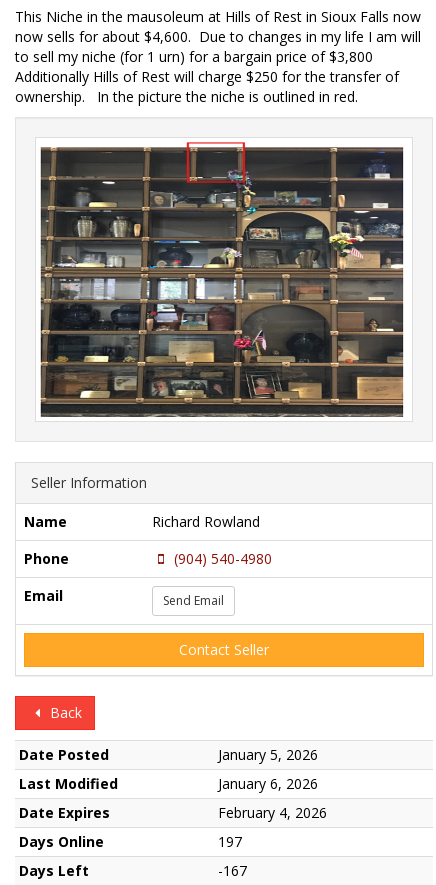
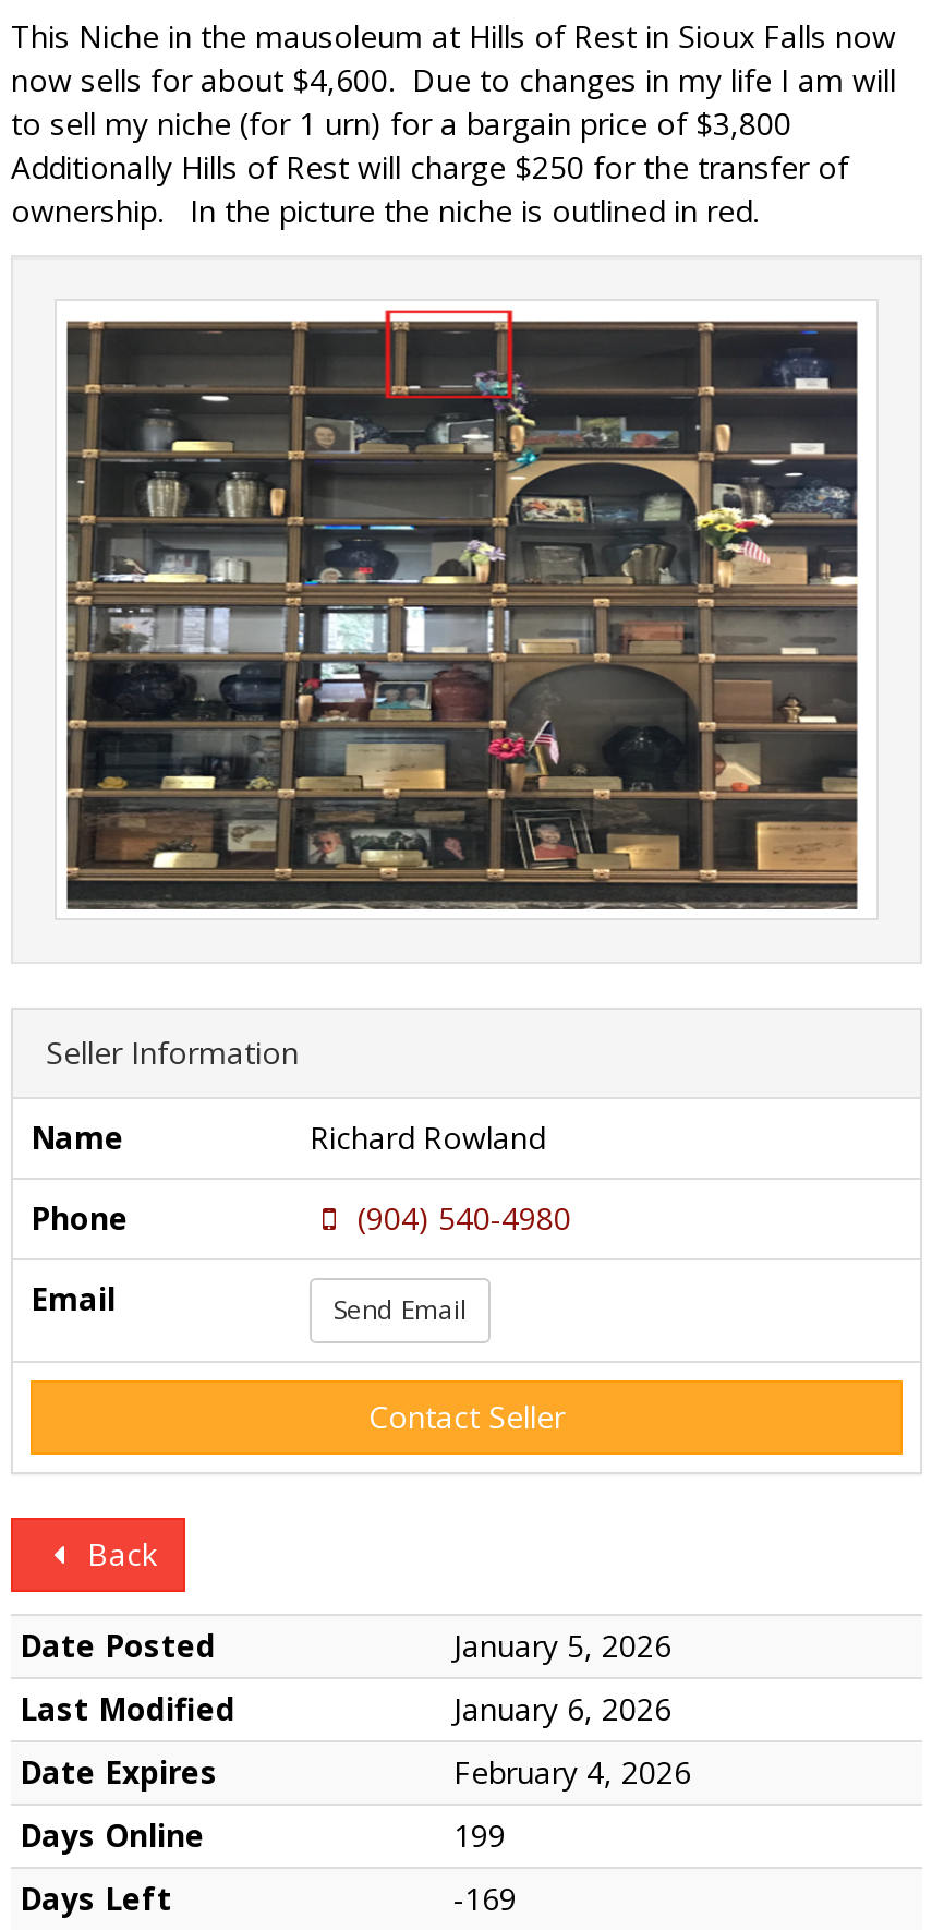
- 197
+ 199

- -167
+ -169
